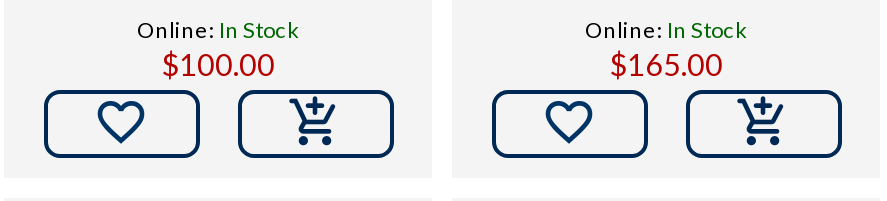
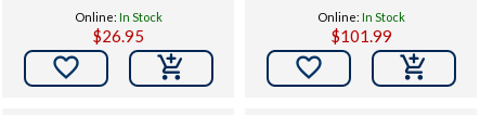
- $100.00
+ $26.95

- $165.00
+ $101.99
